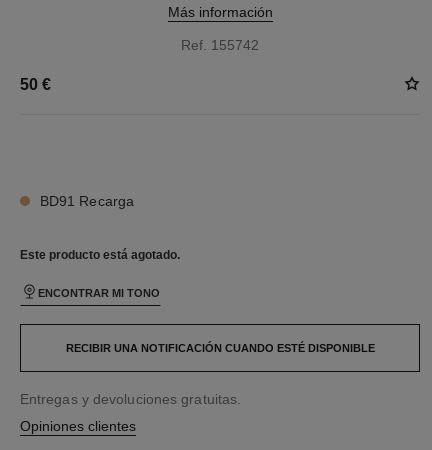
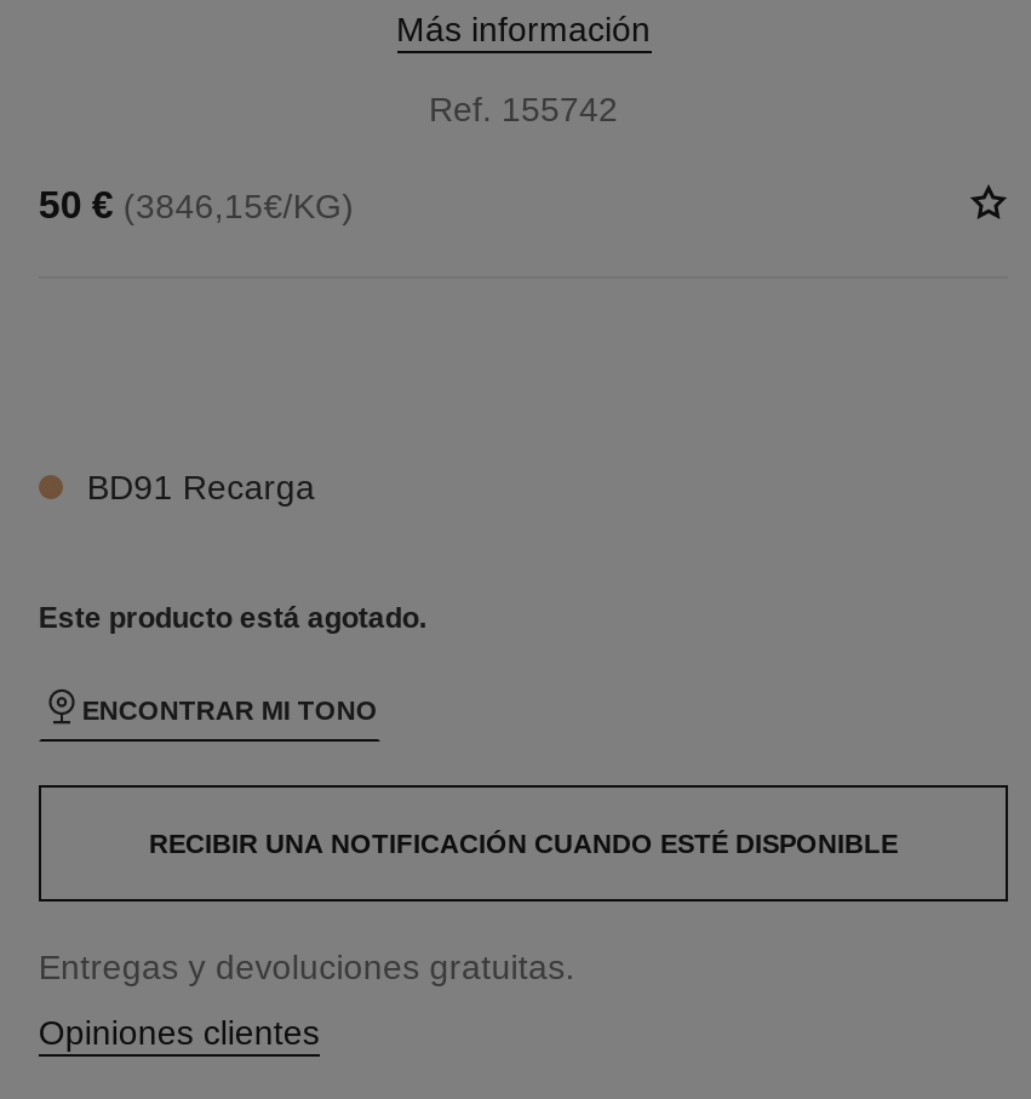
- 50 €
+ 50 €(3846,15€/KG)
